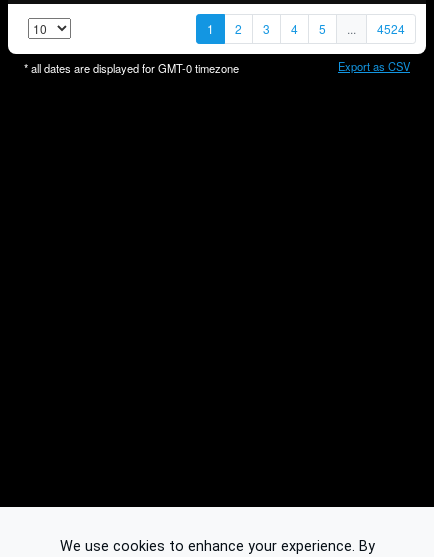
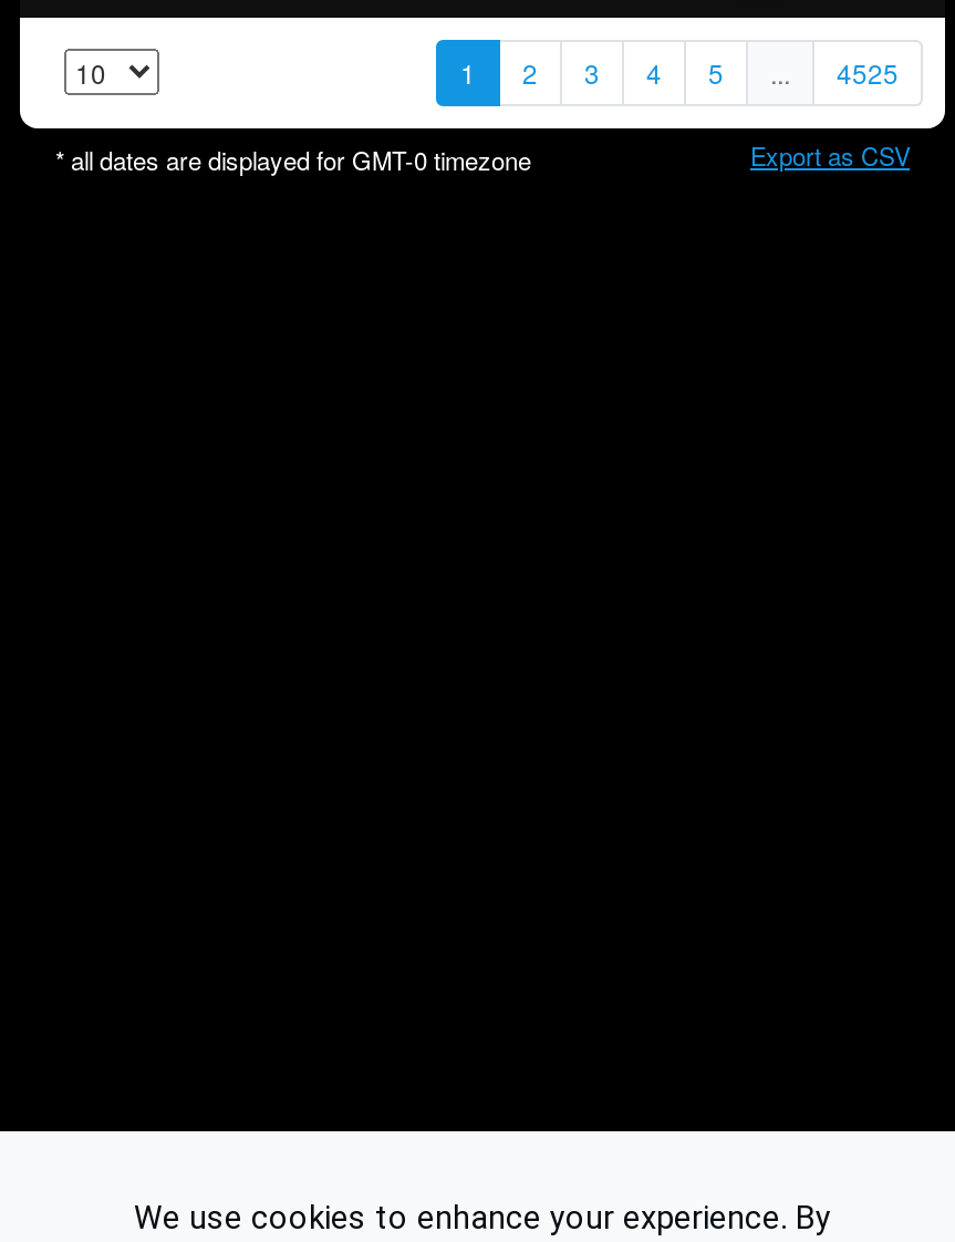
- 4524
+ 4525
